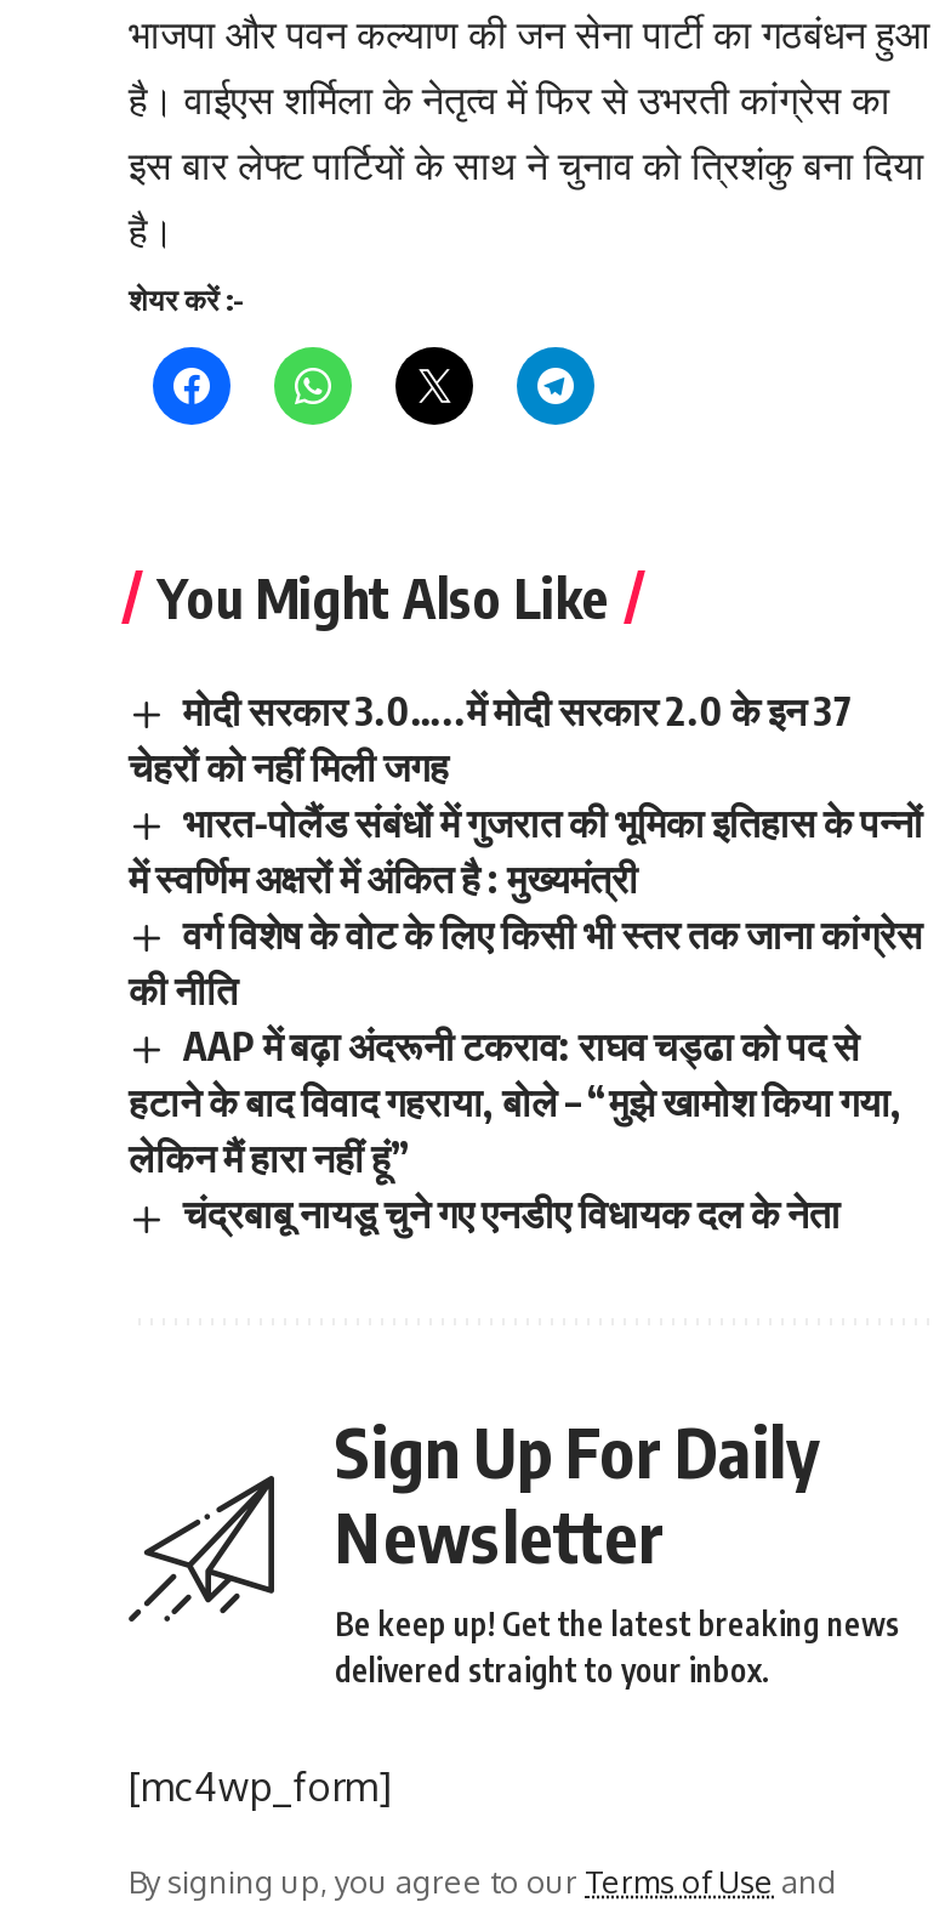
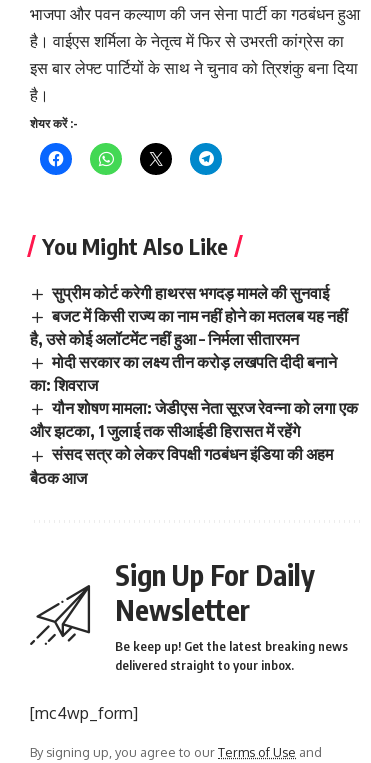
- मोदी सरकार 3.0…..में मोदी सरकार 2.0 के इन 37
- चेहरों को नहीं मिली जगह
- भारत-पोलैंड संबंधों में गुजरात की भूमिका इतिहास के पन्नों
- में स्वर्णिम अक्षरों में अंकित है : मुख्यमंत्री
- वर्ग विशेष के वोट के लिए किसी भी स्तर तक जाना कांग्रेस
- की नीति
- AAP में बढ़ा अंदरूनी टकराव: राघव चड्ढा को पद से
- हटाने के बाद विवाद गहराया, बोले – “मुझे खामोश किया गया,
- लेकिन मैं हारा नहीं हूं”
- चंद्रबाबू नायडू चुने गए एनडीए विधायक दल के नेता
+ सुप्रीम कोर्ट करेगी हाथरस भगदड़ मामले की सुनवाई
+ बजट में किसी राज्य का नाम नहीं होने का मतलब यह नहीं
+ है, उसे कोई अलॉटमेंट नहीं हुआ – निर्मला सीतारमन
+ मोदी सरकार का लक्ष्य तीन करोड़ लखपति दीदी बनाने
+ का: शिवराज
+ यौन शोषण मामला: जेडीएस नेता सूरज रेवन्ना को लगा एक
+ और झटका, 1 जुलाई तक सीआईडी हिरासत में रहेंगे
+ संसद सत्र को लेकर विपक्षी गठबंधन इंडिया की अहम
+ बैठक आज
